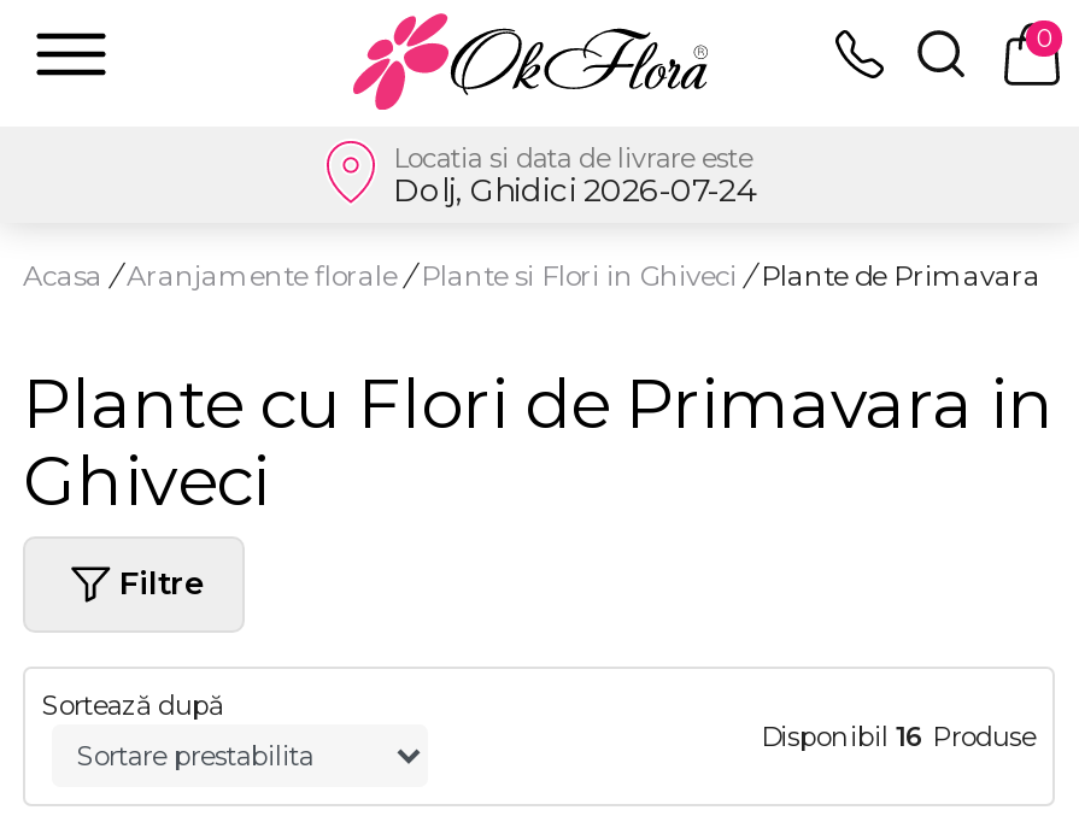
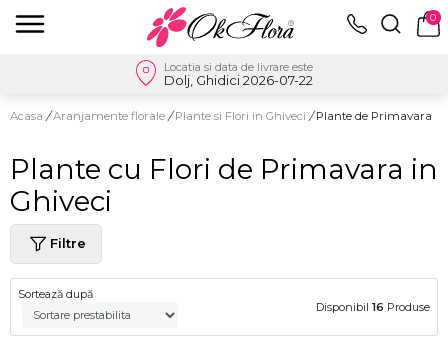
- Dolj, Ghidici 2026-07-24
+ Dolj, Ghidici 2026-07-22
